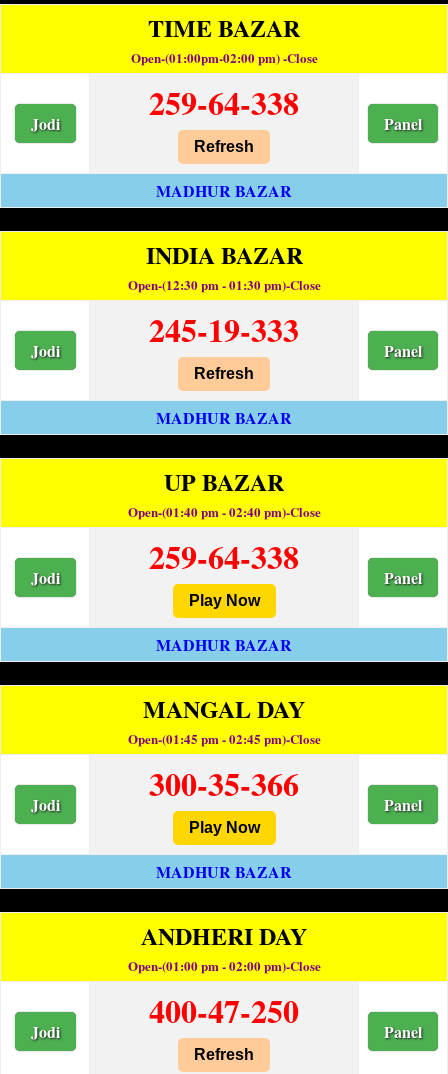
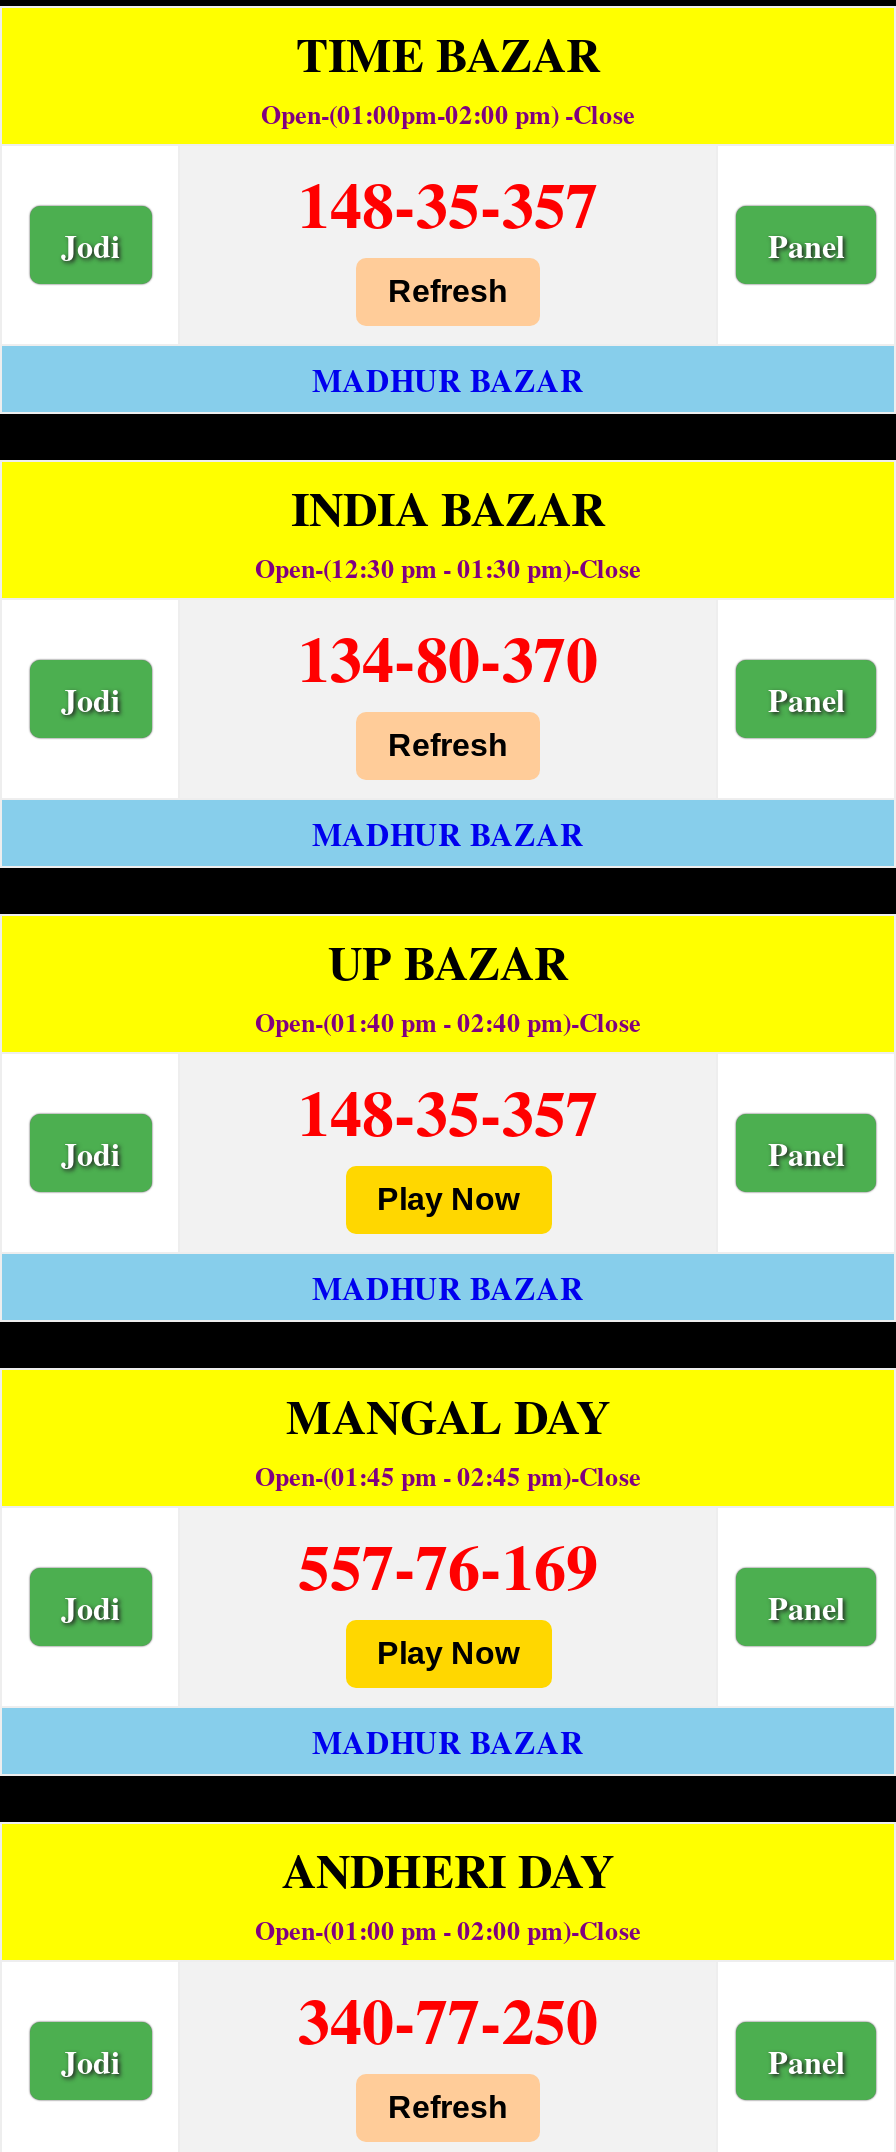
- 259-64-338
+ 148-35-357

- 245-19-333
+ 134-80-370

- 259-64-338
+ 148-35-357

- 300-35-366
+ 557-76-169

- 400-47-250
+ 340-77-250
